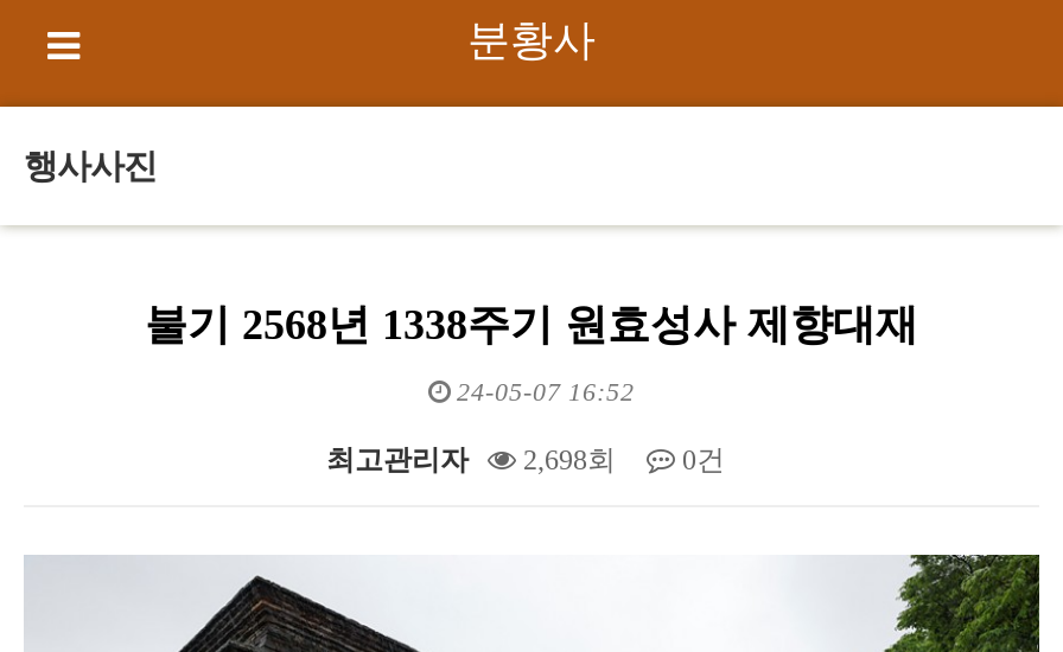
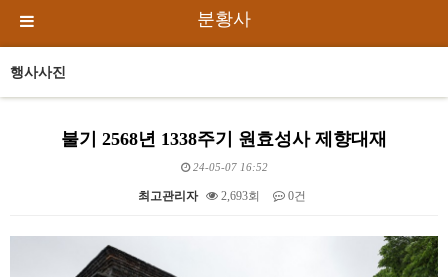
- 최고관리자 2,698회 0건
+ 최고관리자 2,693회 0건
